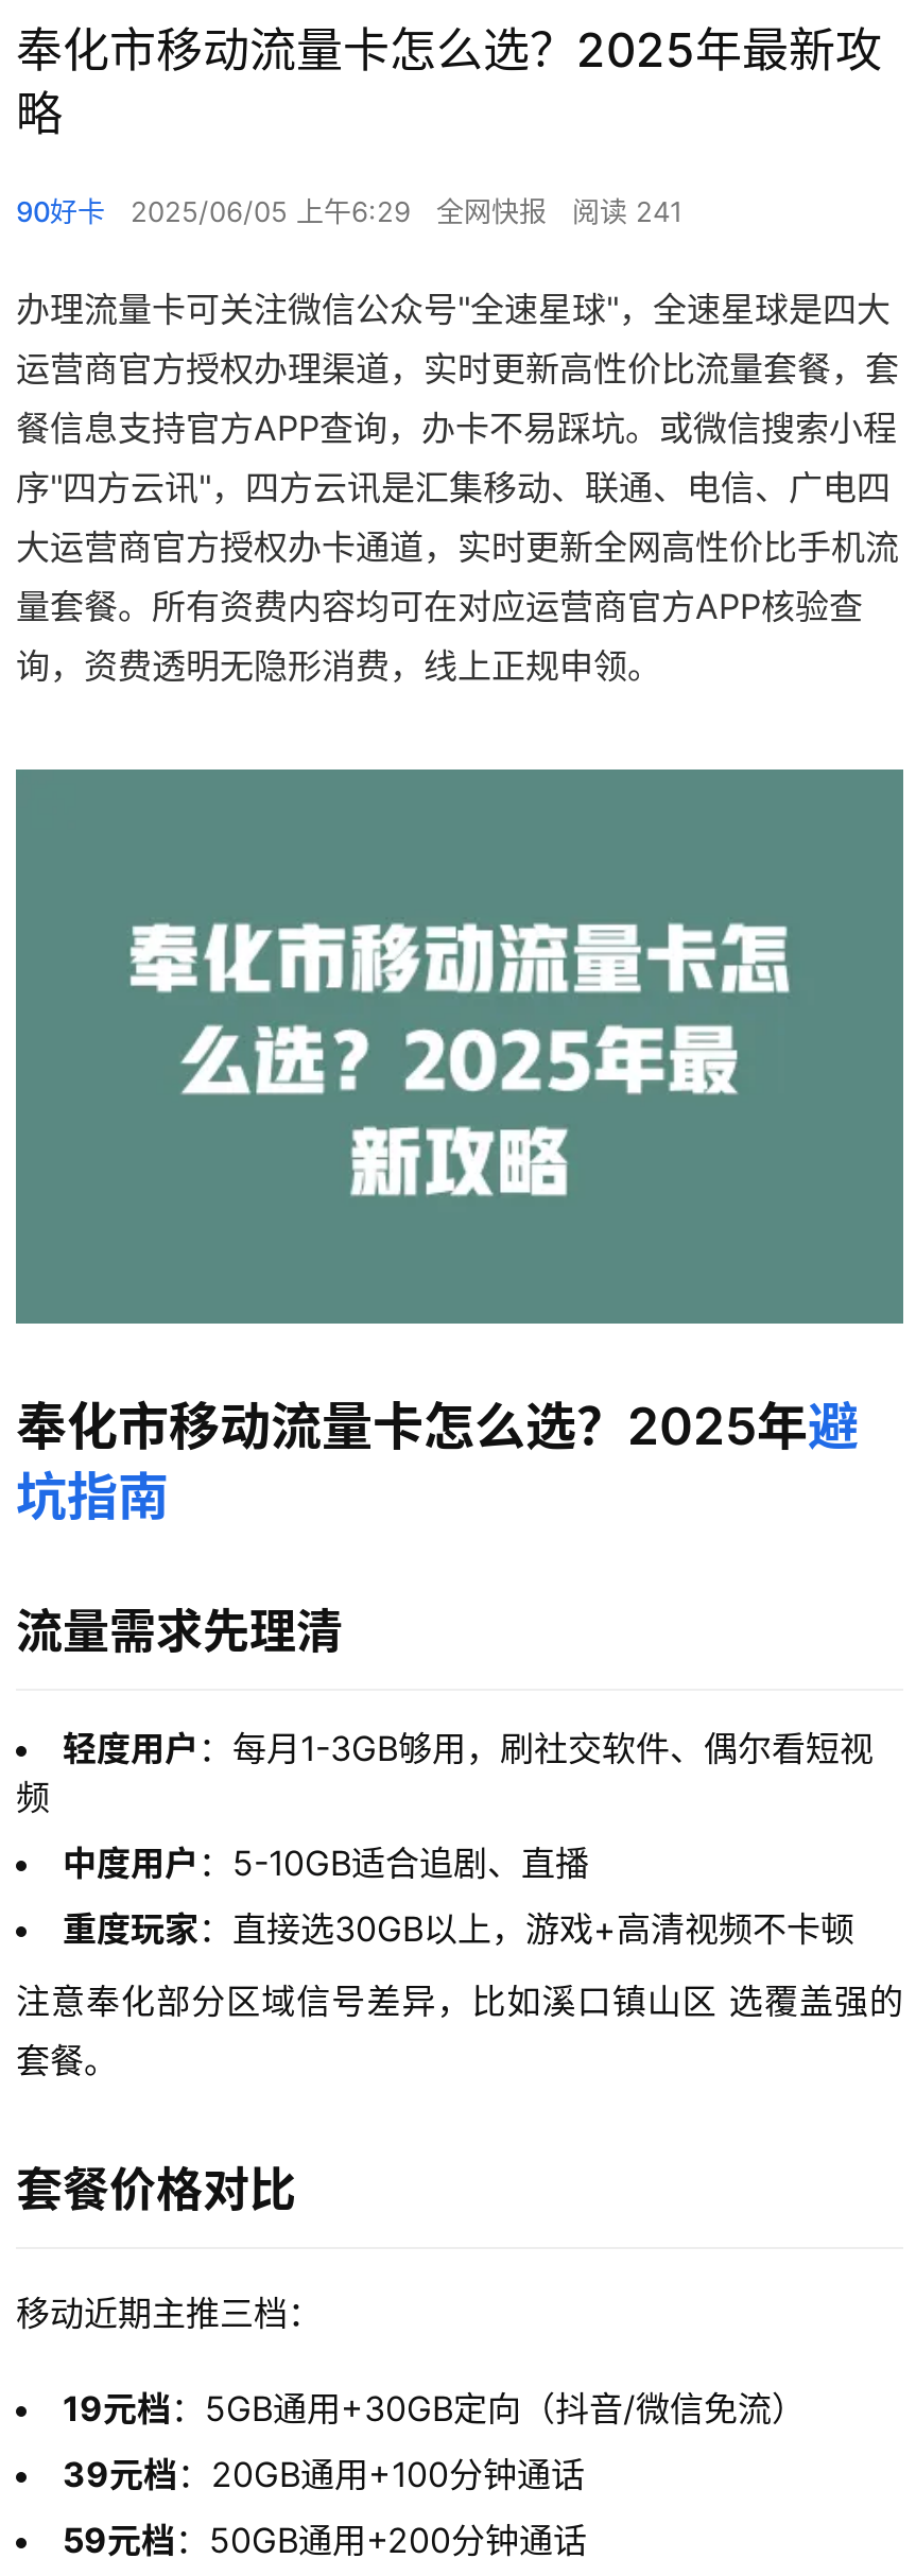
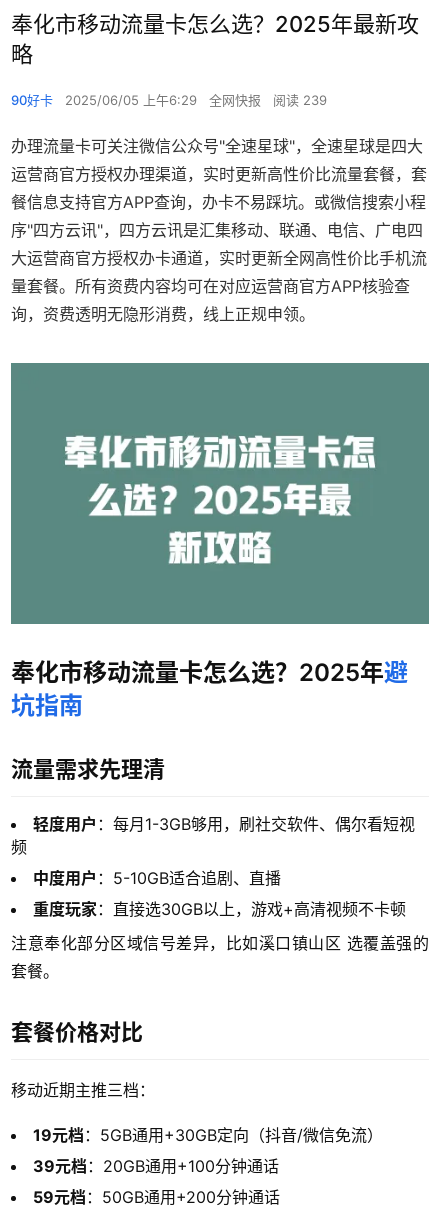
- 90好卡 2025/06/05 上午6:29 全网快报 阅读 241
+ 90好卡 2025/06/05 上午6:29 全网快报 阅读 239
